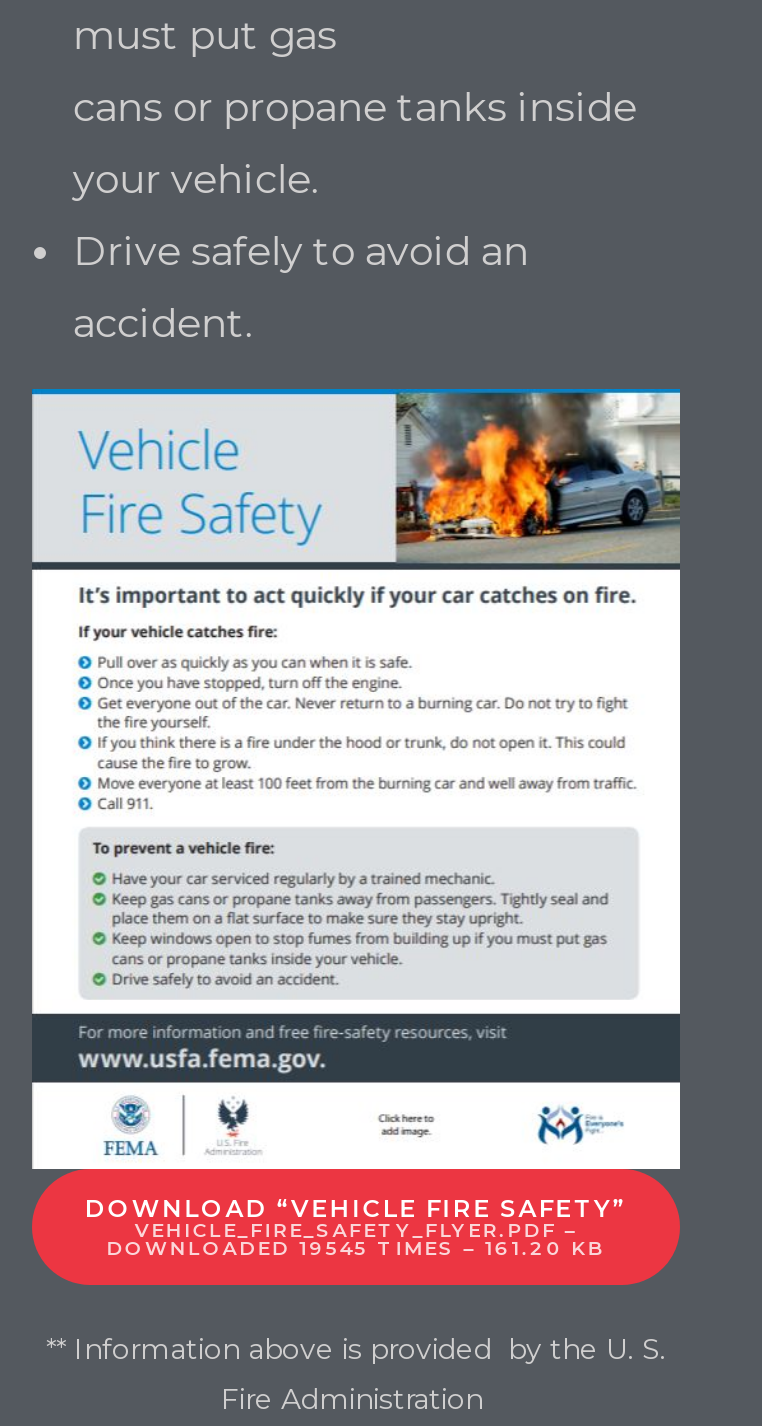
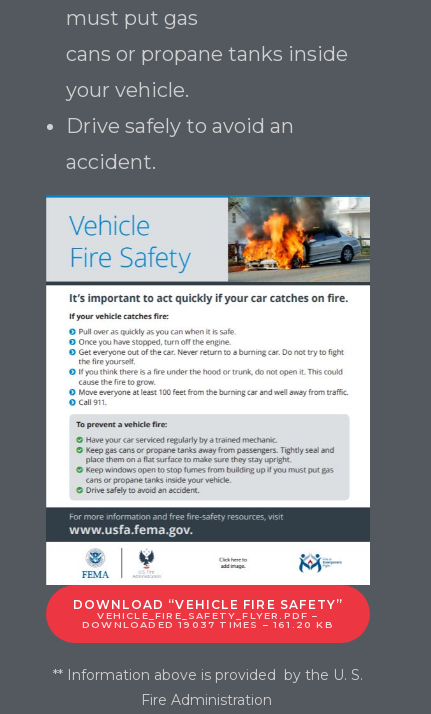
- DOWNLOADED 19545 TIMES – 161.20 KB
+ DOWNLOADED 19037 TIMES – 161.20 KB
